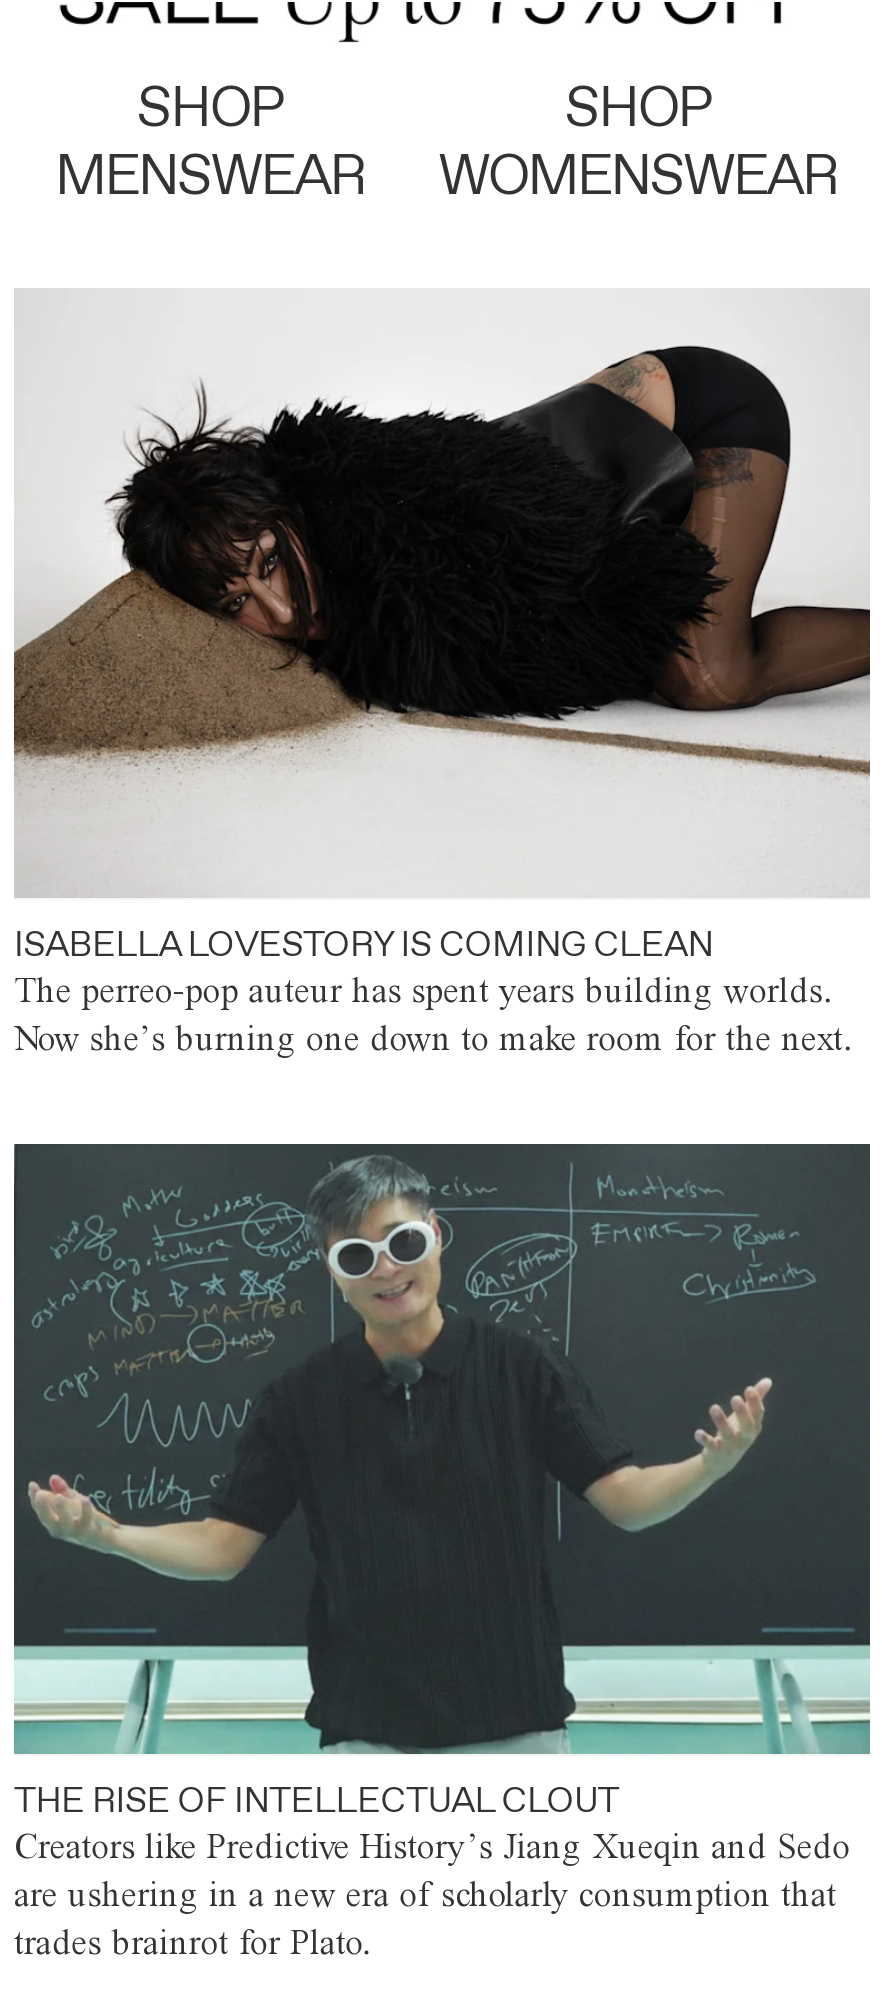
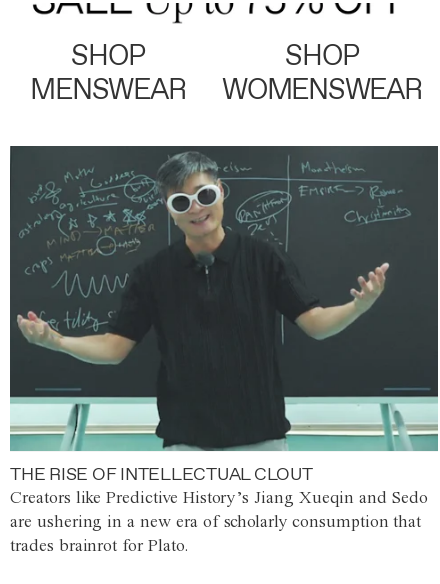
- [image]
- ISABELLA LOVESTORY IS COMING CLEAN
- The perreo-pop auteur has spent years building worlds.
- Now she’s burning one down to make room for the next.
